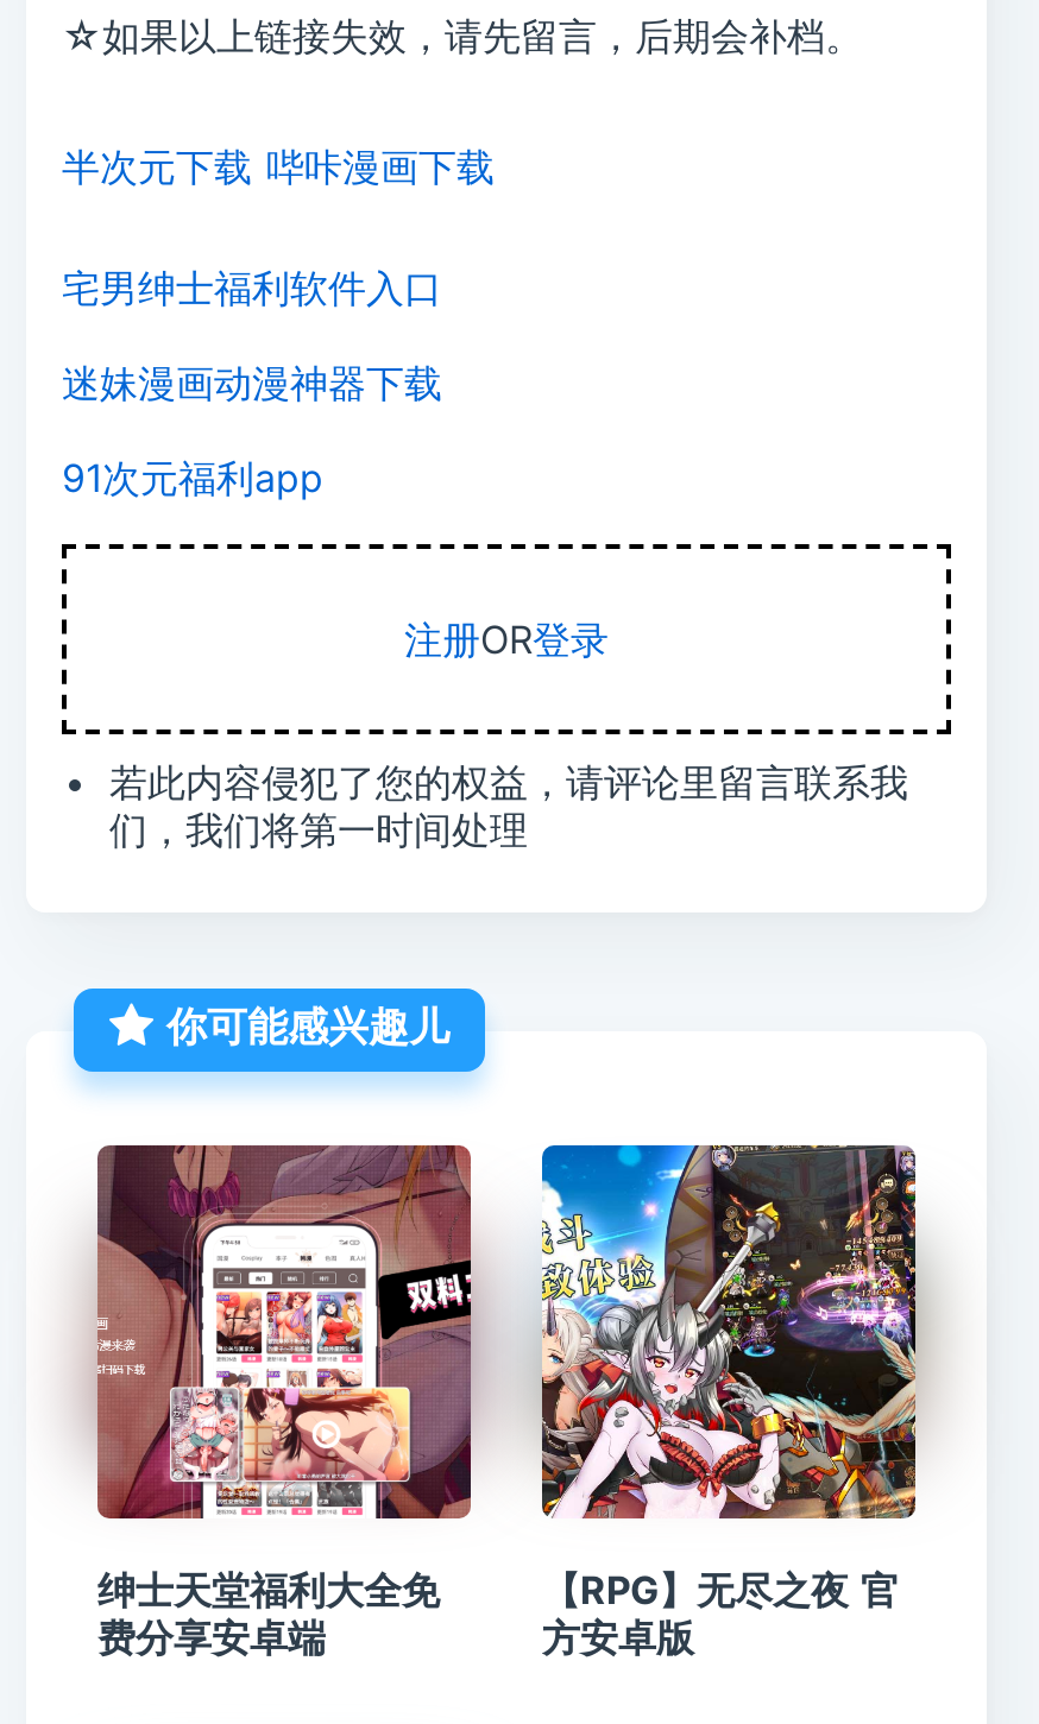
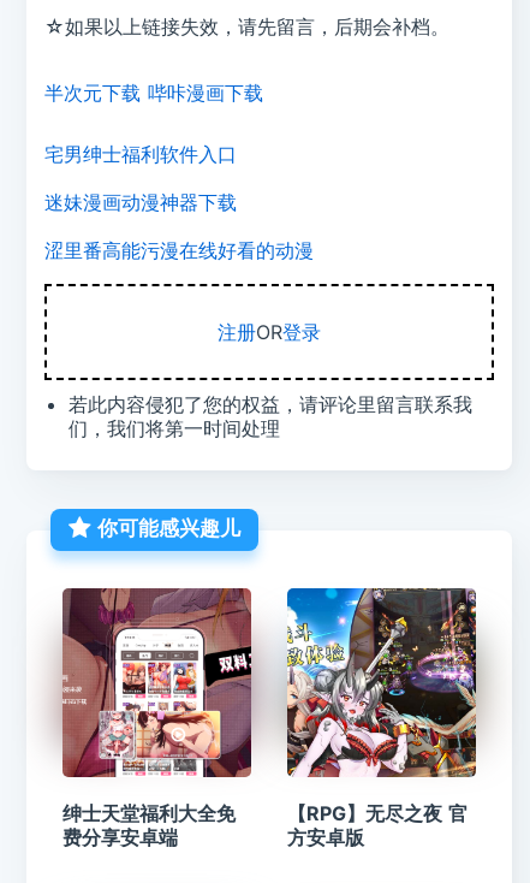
- 91次元福利app
+ 涩里番高能污漫在线好看的动漫
